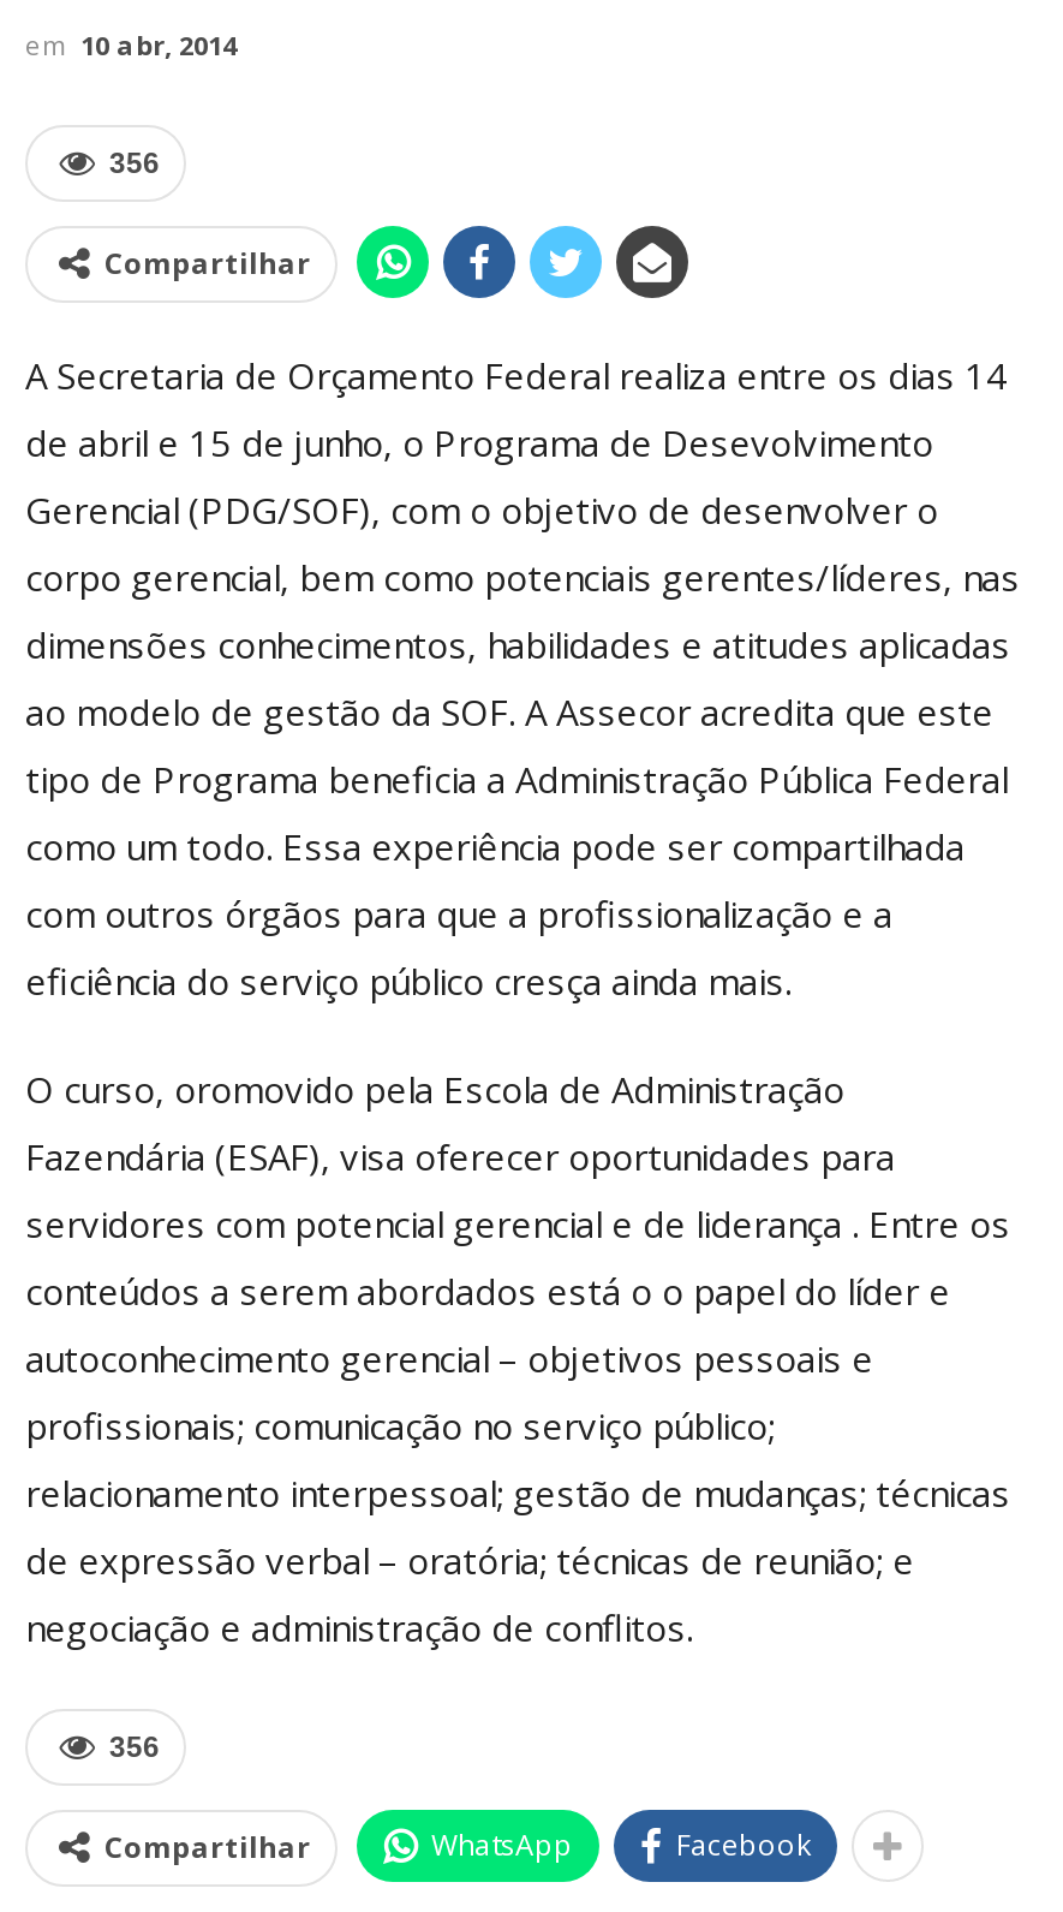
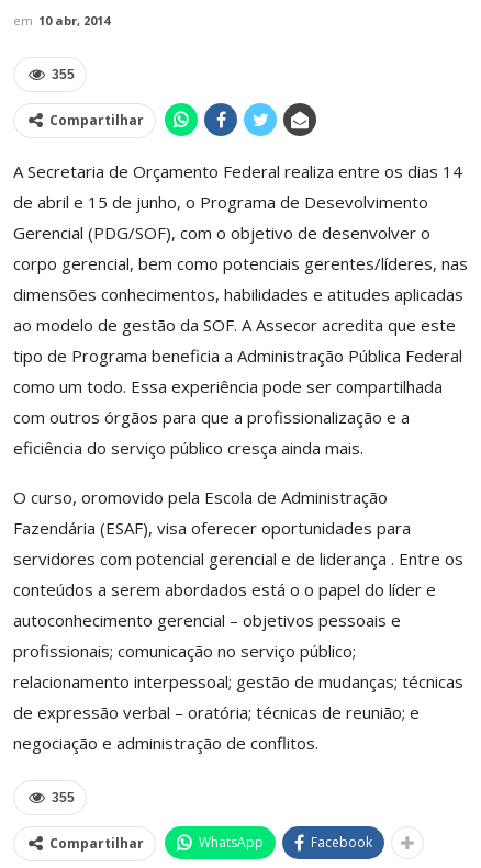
- 356
+ 355

- 356
+ 355
